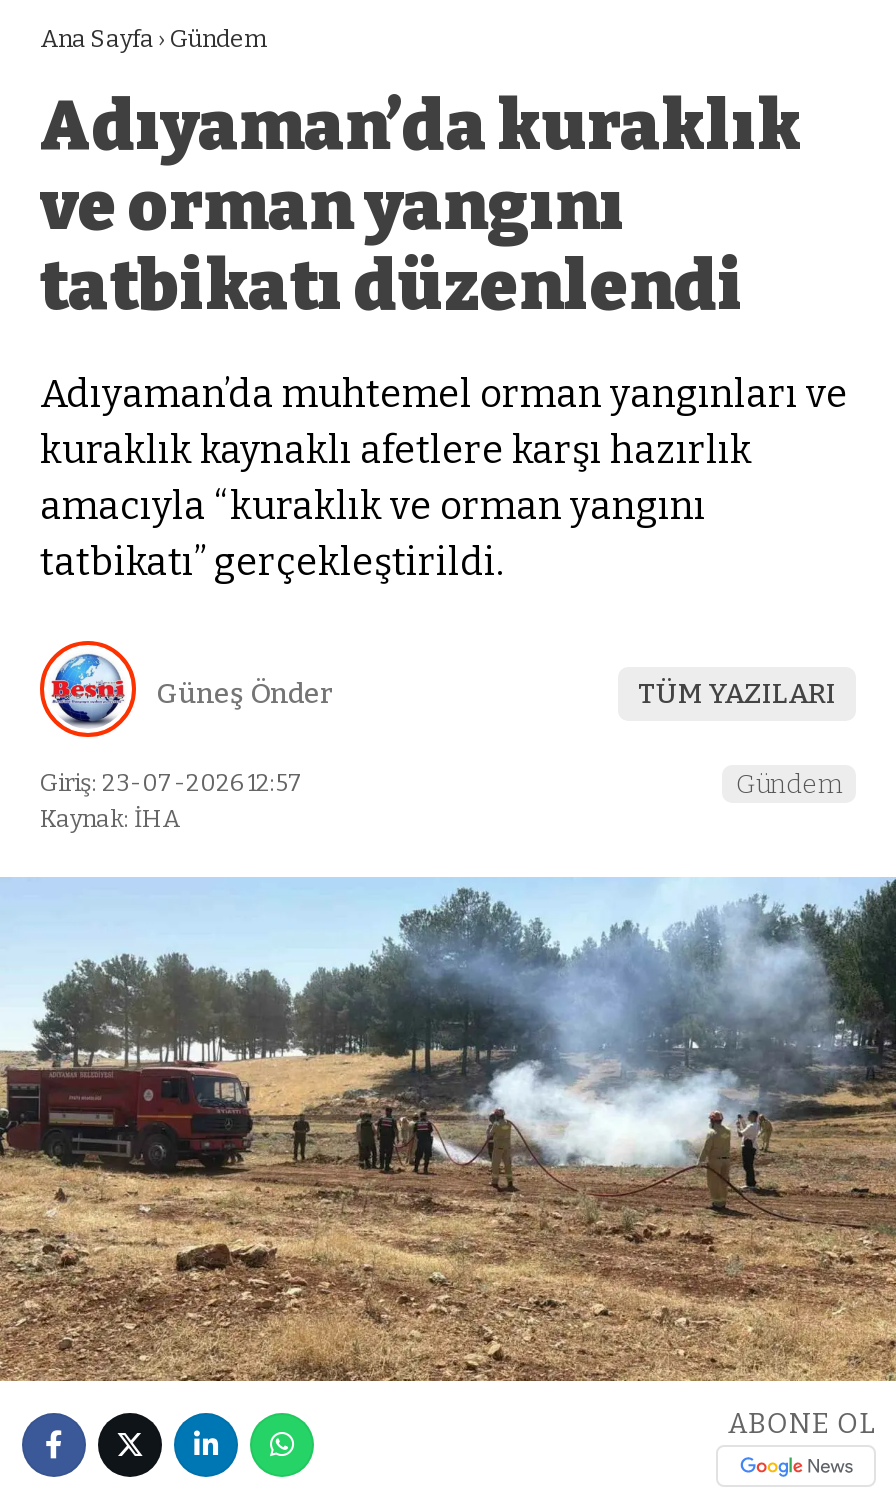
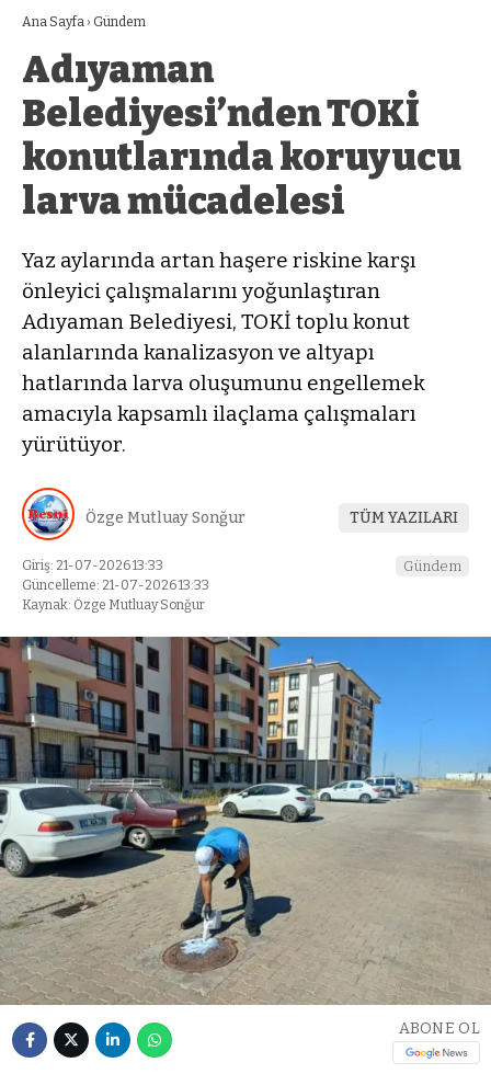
- Adıyaman’da kuraklık
- ve orman yangını
- tatbikatı düzenlendi
+ Adıyaman
+ Belediyesi’nden TOKİ
+ konutlarında koruyucu
+ larva mücadelesi

- Adıyaman’da muhtemel orman yangınları ve
- kuraklık kaynaklı afetlere karşı hazırlık
- amacıyla “kuraklık ve orman yangını
- tatbikatı” gerçekleştirildi.
+ Yaz aylarında artan haşere riskine karşı
+ önleyici çalışmalarını yoğunlaştıran
+ Adıyaman Belediyesi, TOKİ toplu konut
+ alanlarında kanalizasyon ve altyapı
+ hatlarında larva oluşumunu engellemek
+ amacıyla kapsamlı ilaçlama çalışmaları
+ yürütüyor.

- Güneş Önder
+ Özge Mutluay Sonğur

- Giriş: 23-07-2026 12:57
- Kaynak: İHA
+ Giriş: 21-07-2026 13:33
+ Güncelleme: 21-07-2026 13:33
+ Kaynak: Özge Mutluay Sonğur

- [image]
+ [image]
